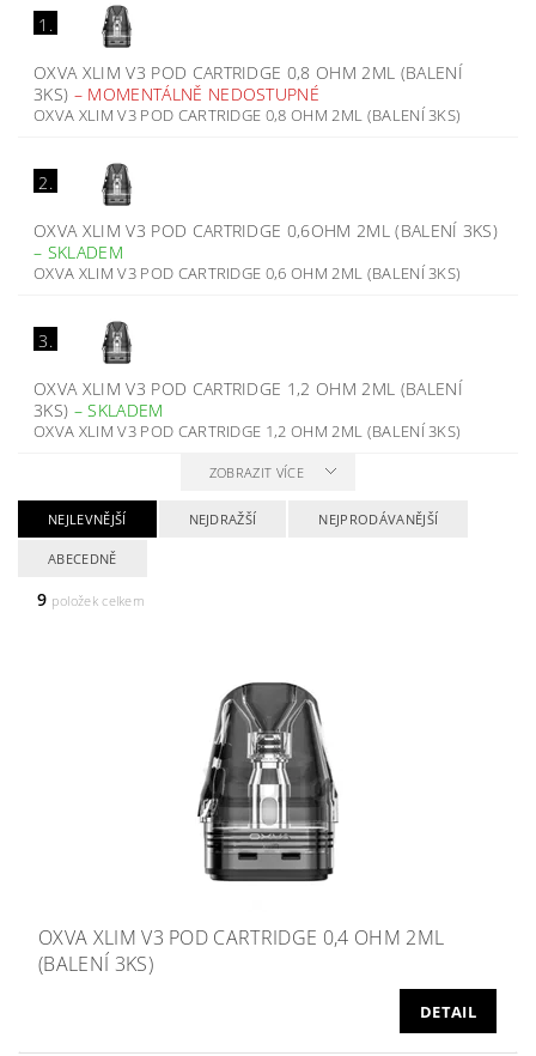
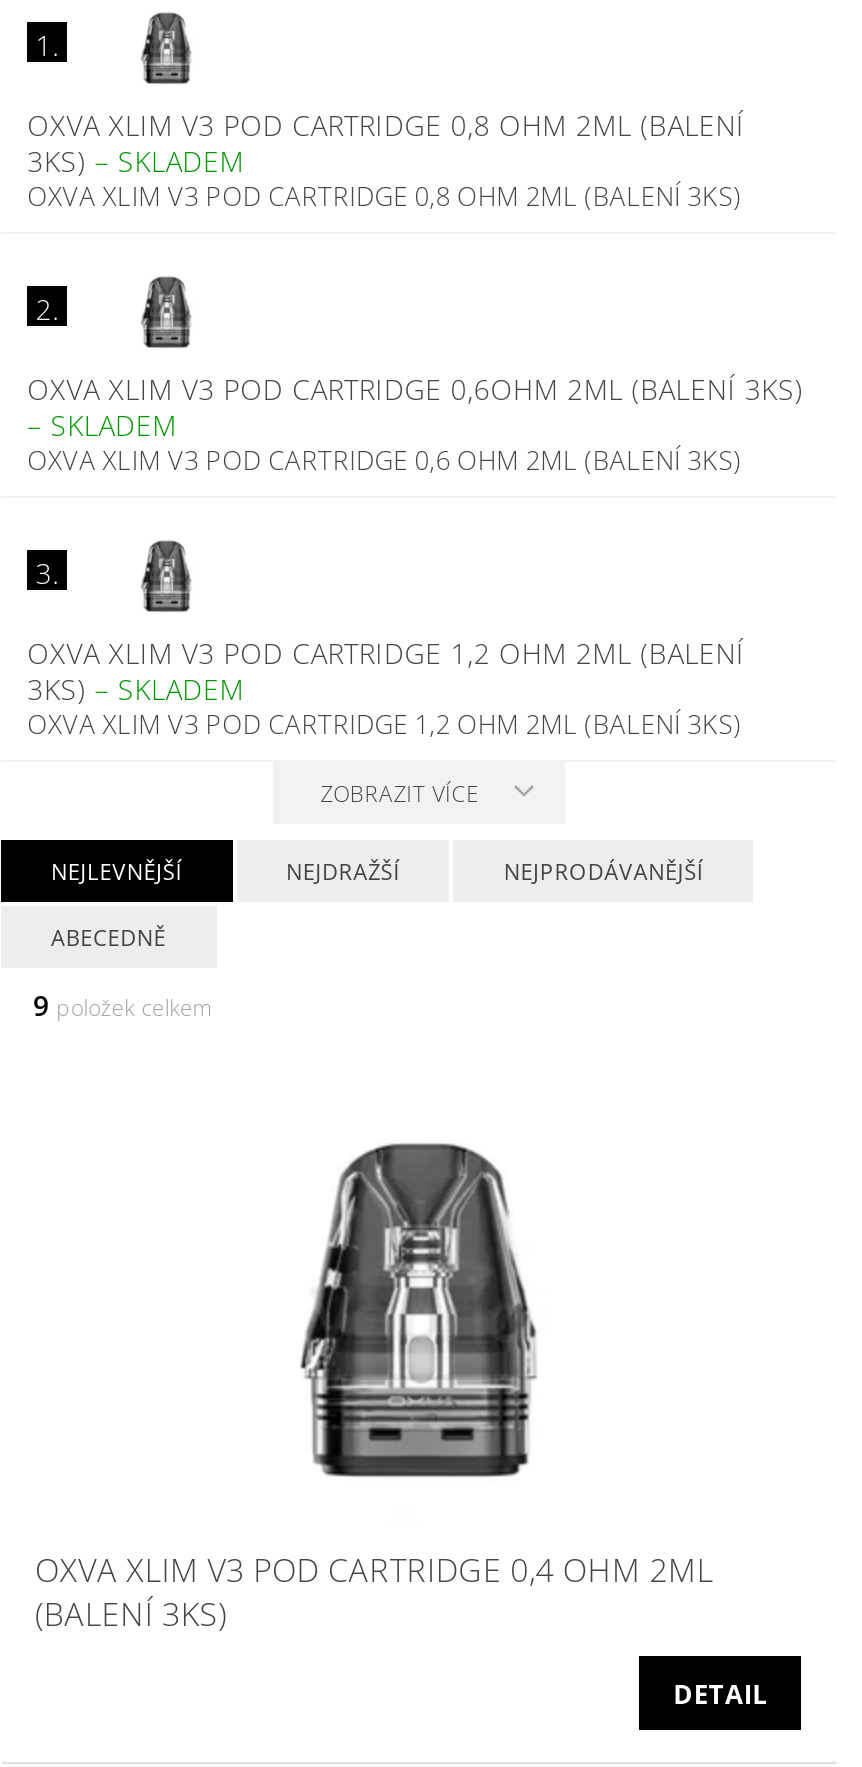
- 3KS) – MOMENTÁLNĚ NEDOSTUPNÉ
+ 3KS) – SKLADEM
